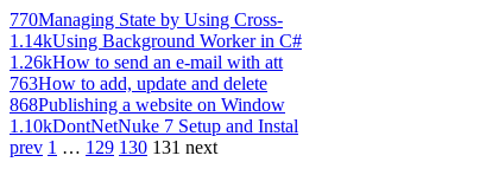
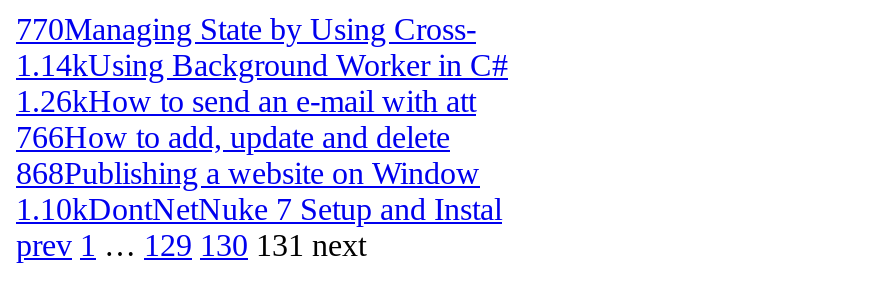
- 763How to add, update and delete
+ 766How to add, update and delete
